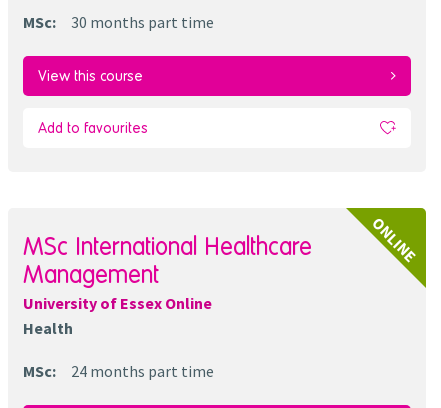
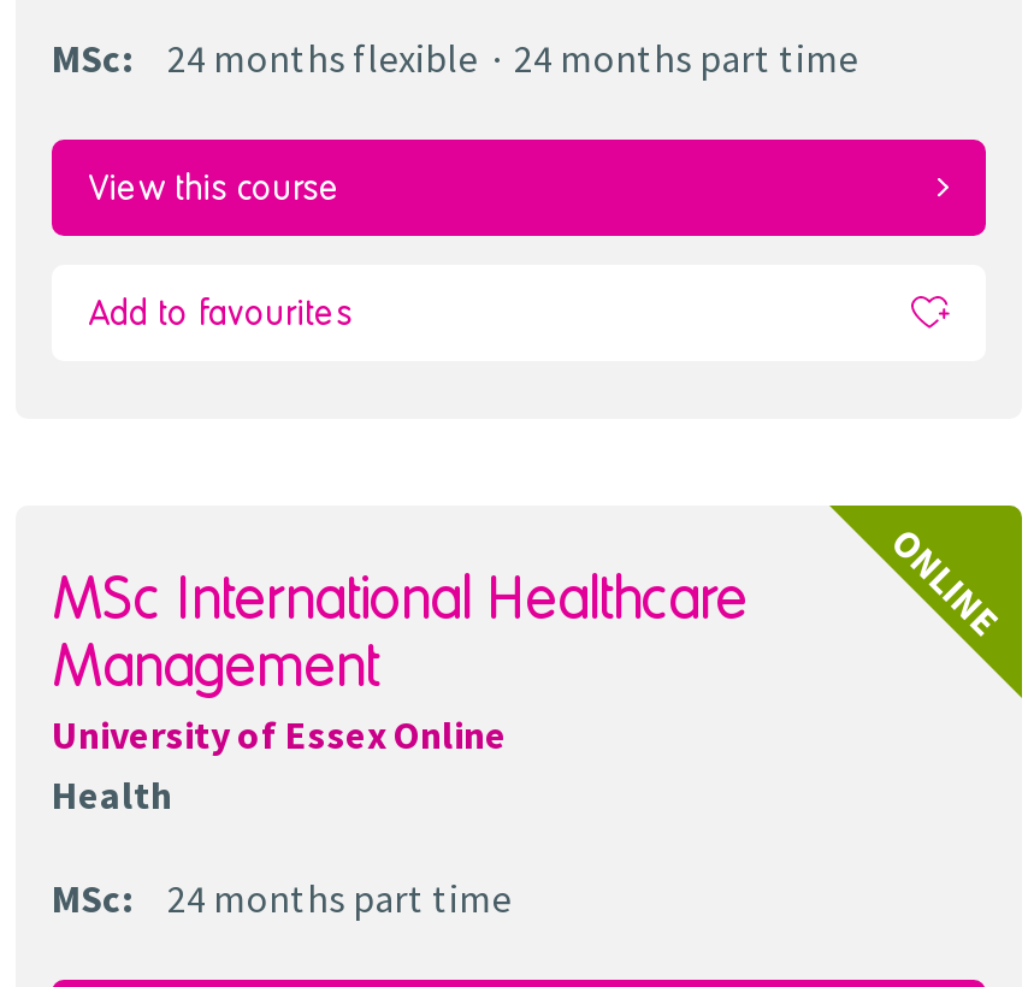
- 30 months part time
+ 24 months flexible
+ 24 months part time
